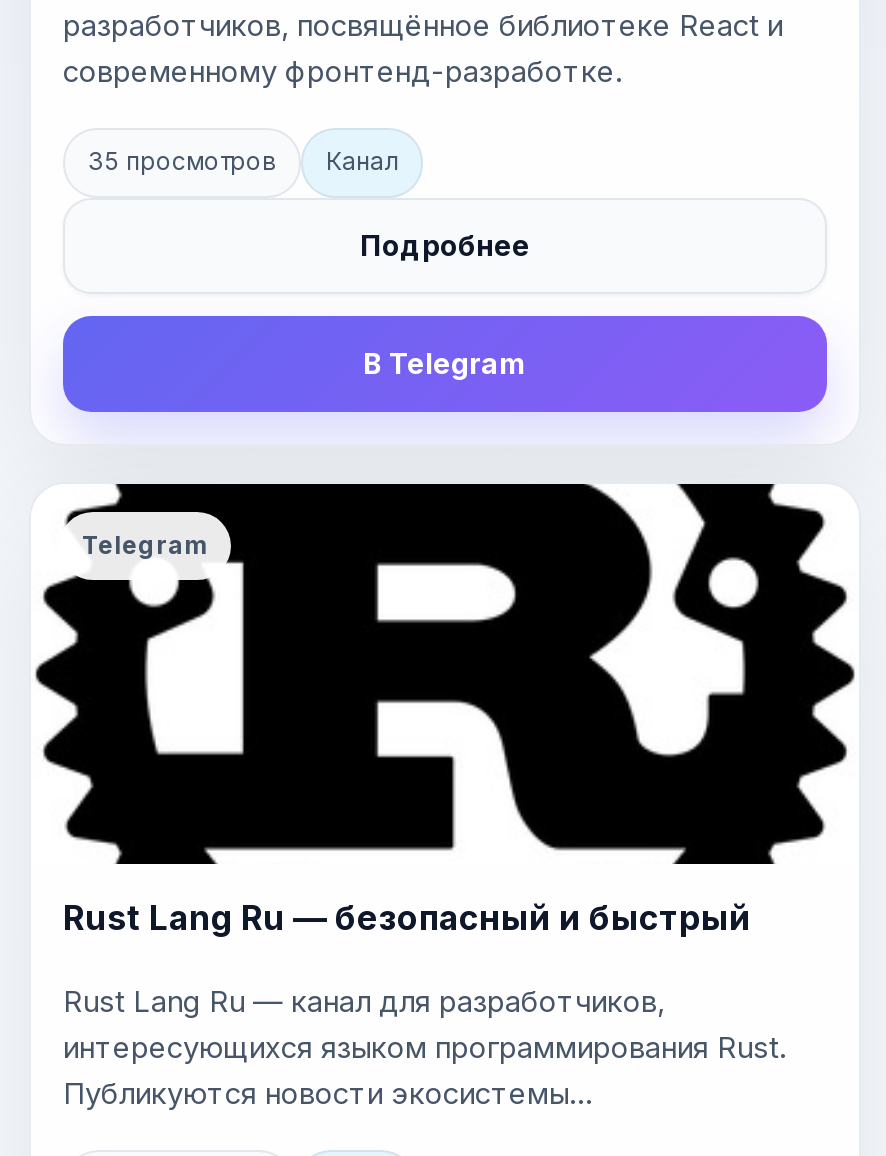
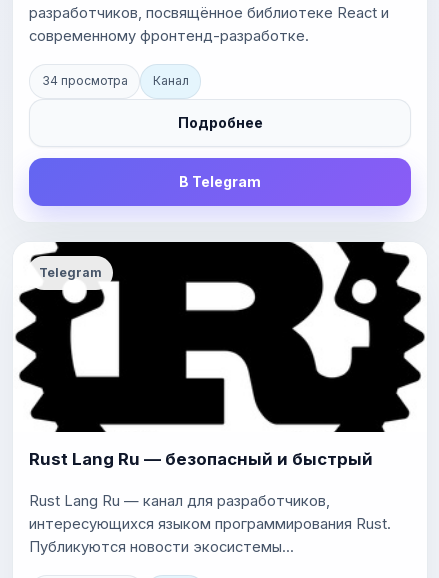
- 35 просмотров Канал
+ 34 просмотра Канал
